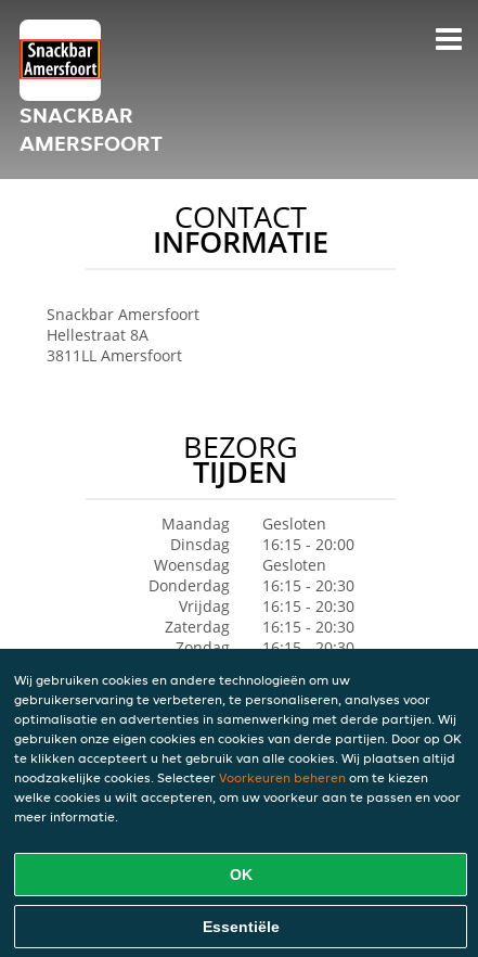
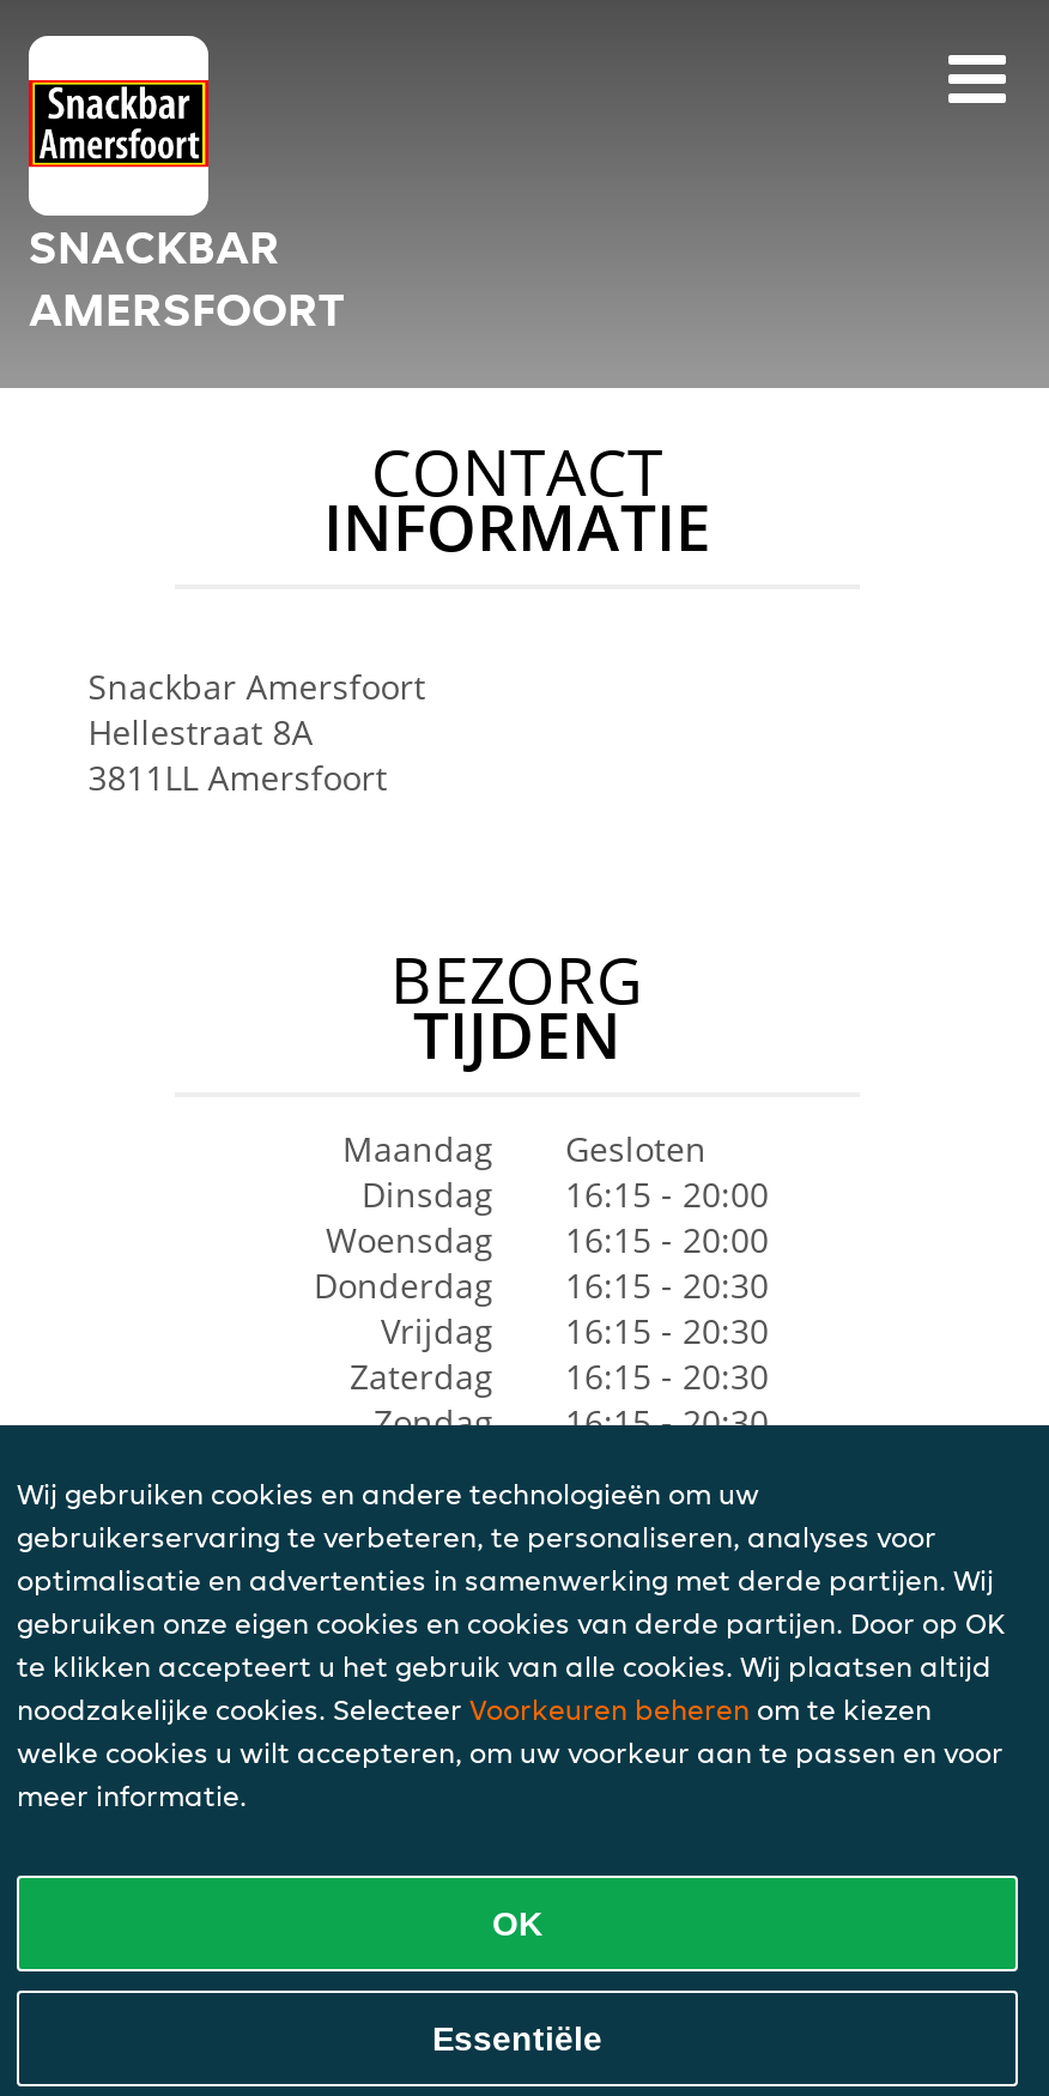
- Gesloten
+ 16:15 - 20:00
